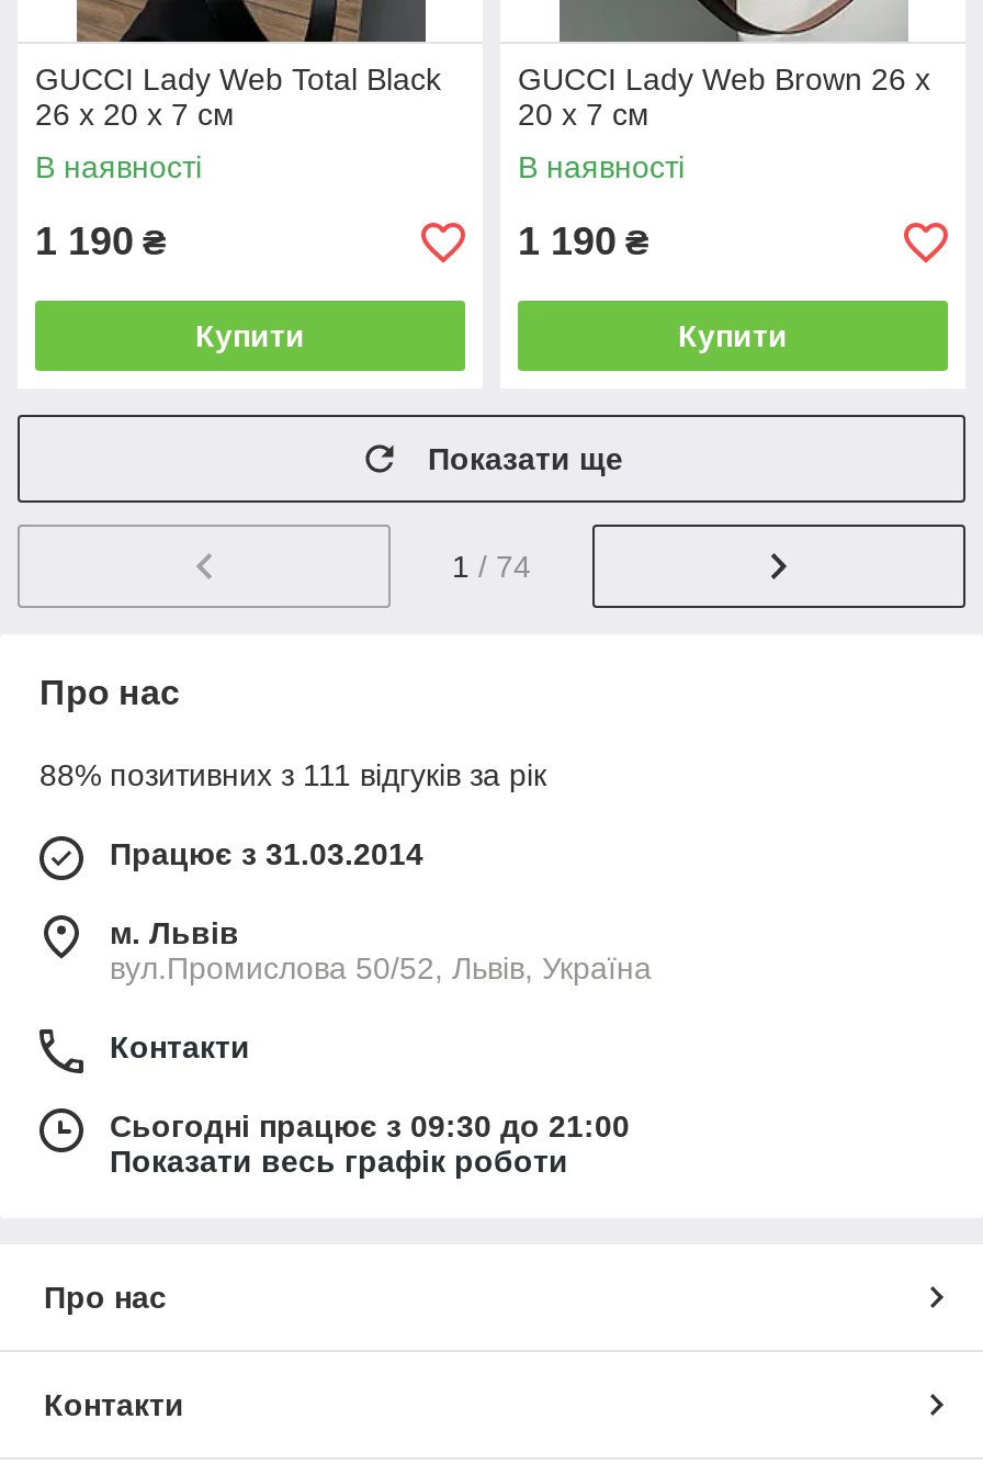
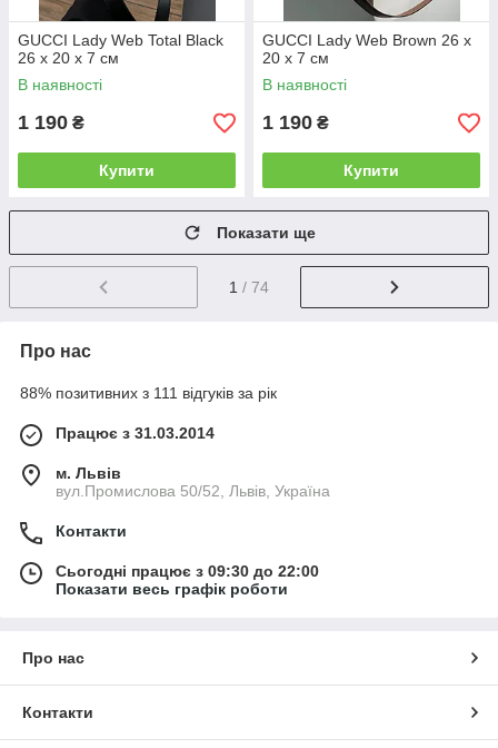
- Сьогодні працює з 09:30 до 21:00
+ Сьогодні працює з 09:30 до 22:00
